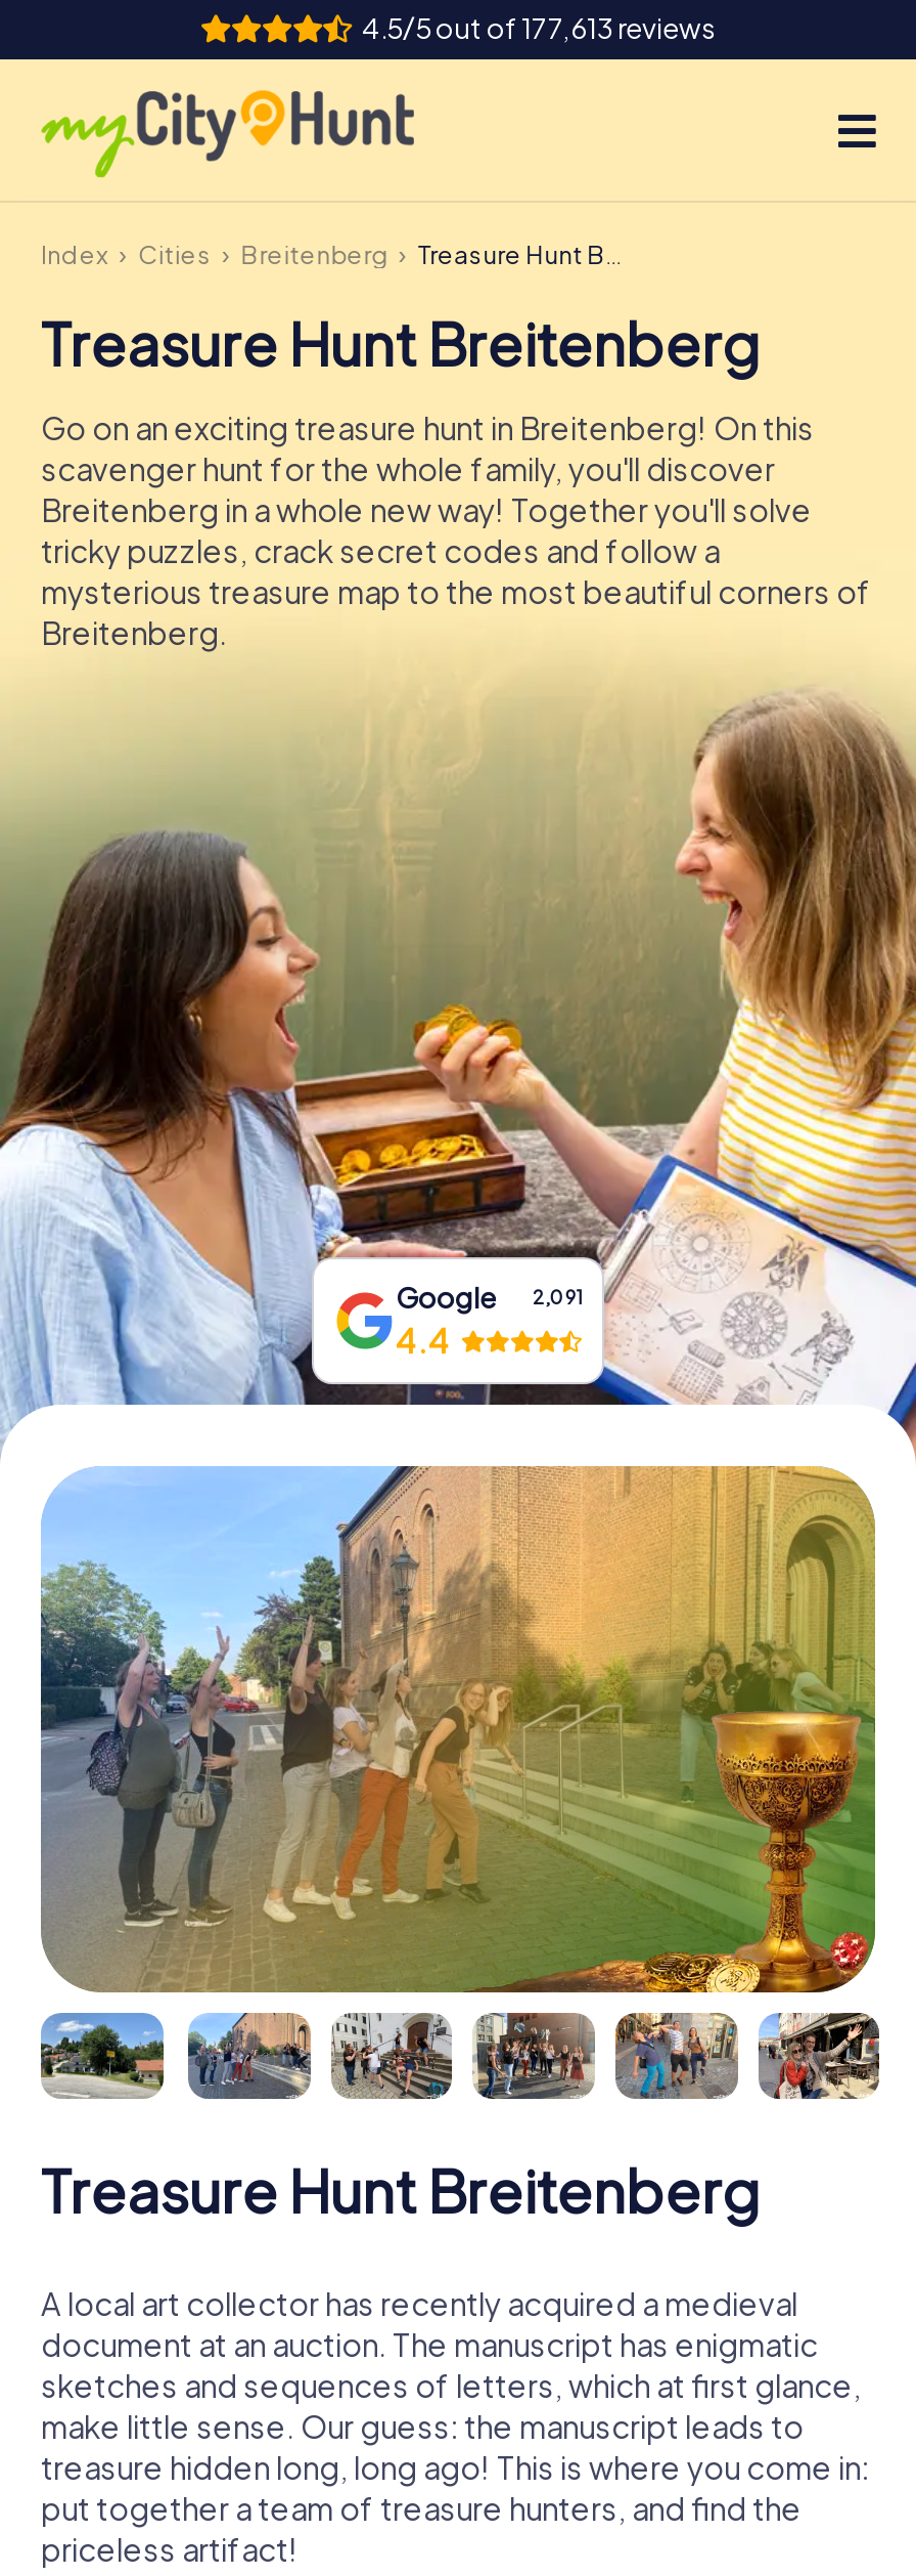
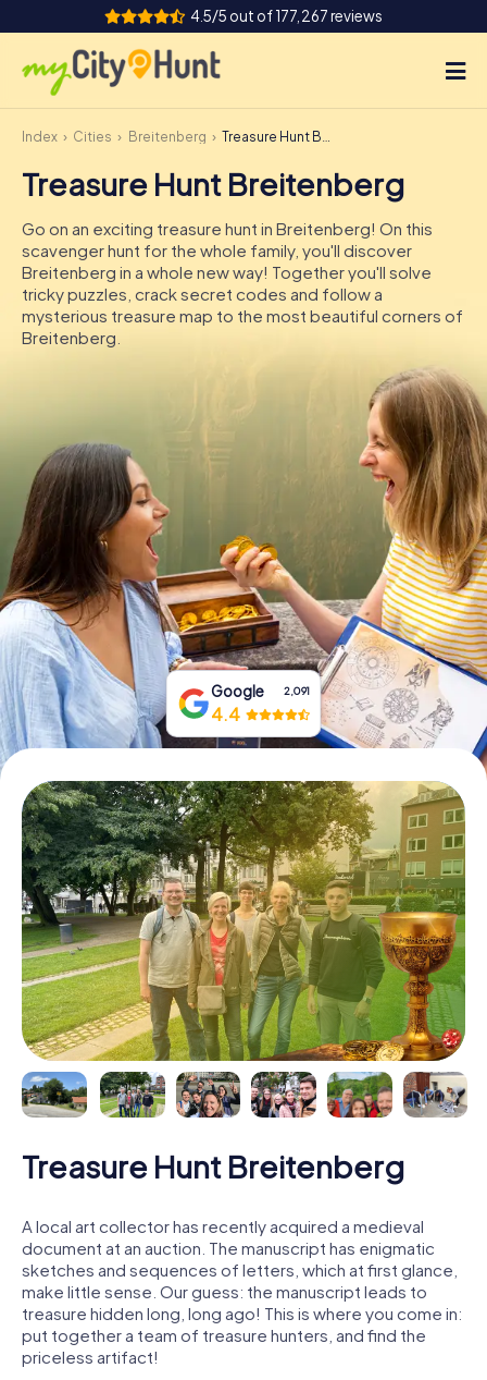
- 4.5/5 out of 177,613 reviews
+ 4.5/5 out of 177,267 reviews

- [image]
+ [image]

- [image]
+ [image]

- [image]
+ [image]

- [image]
+ [image]

- [image]
+ [image]

- [image]
+ [image]
